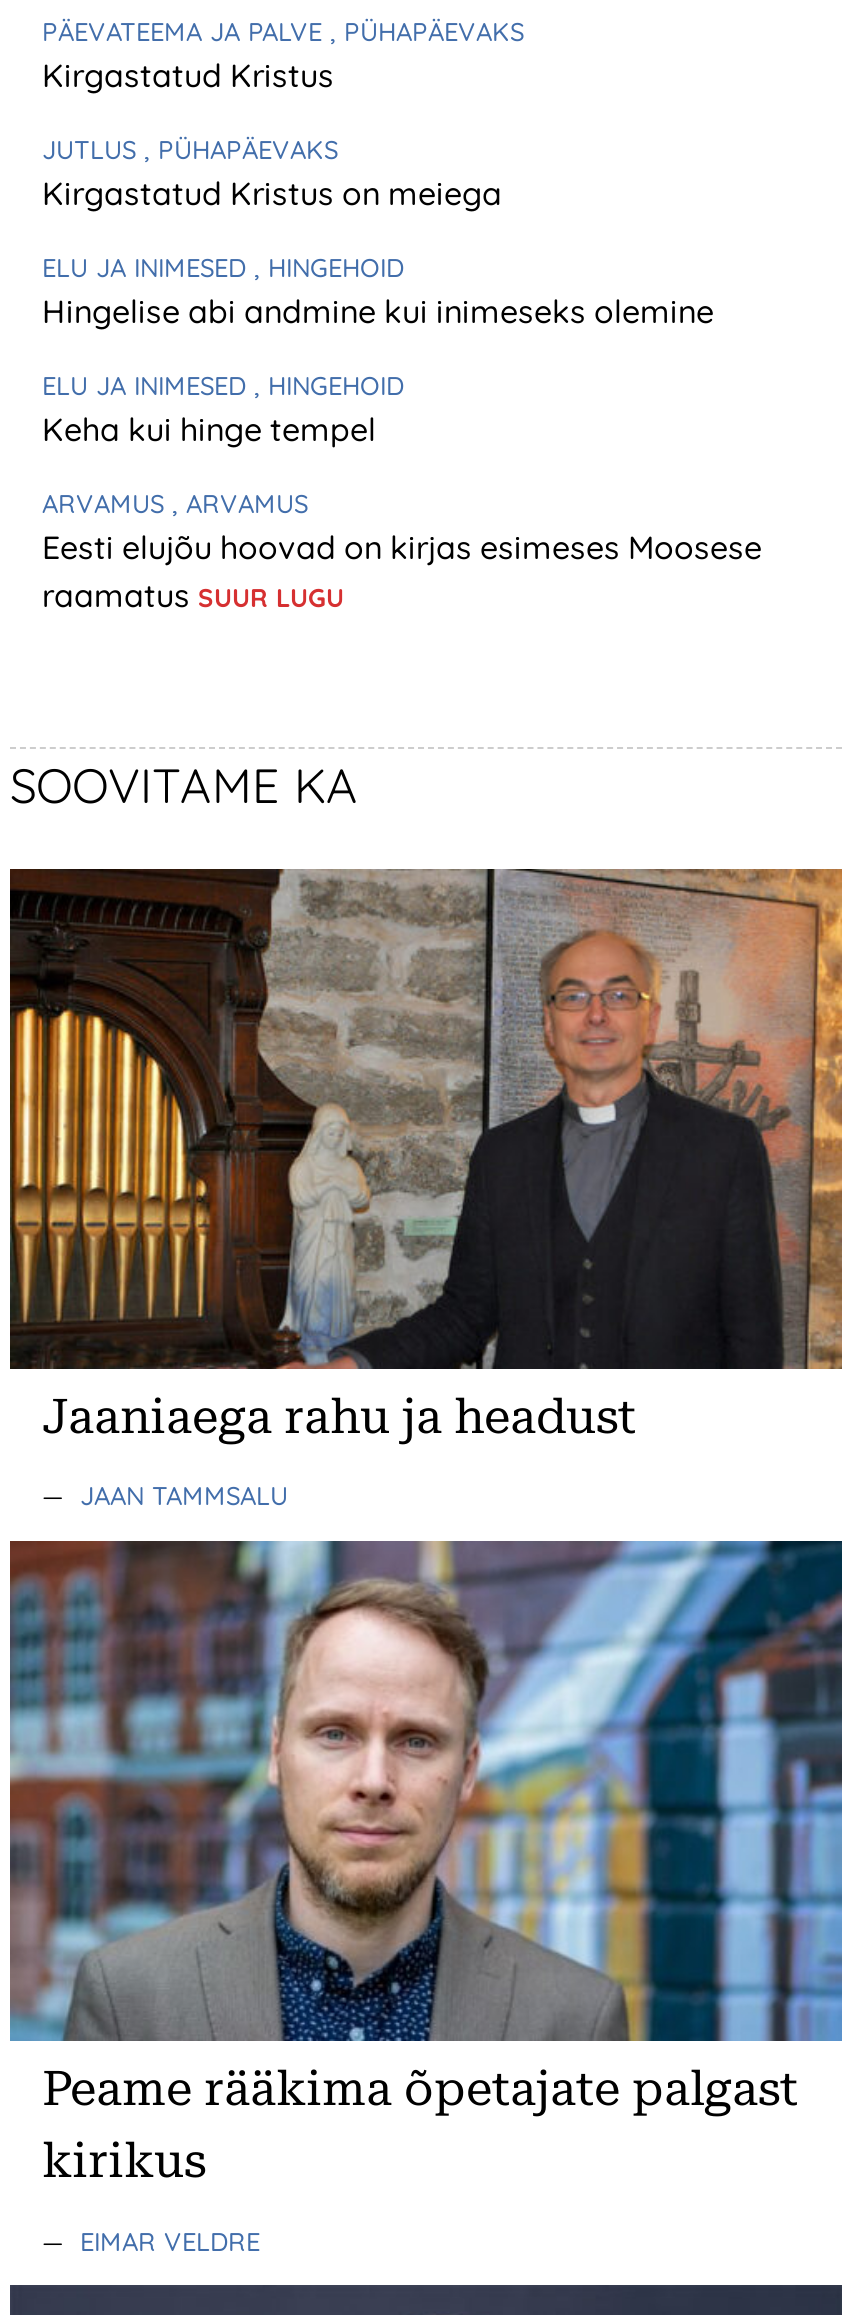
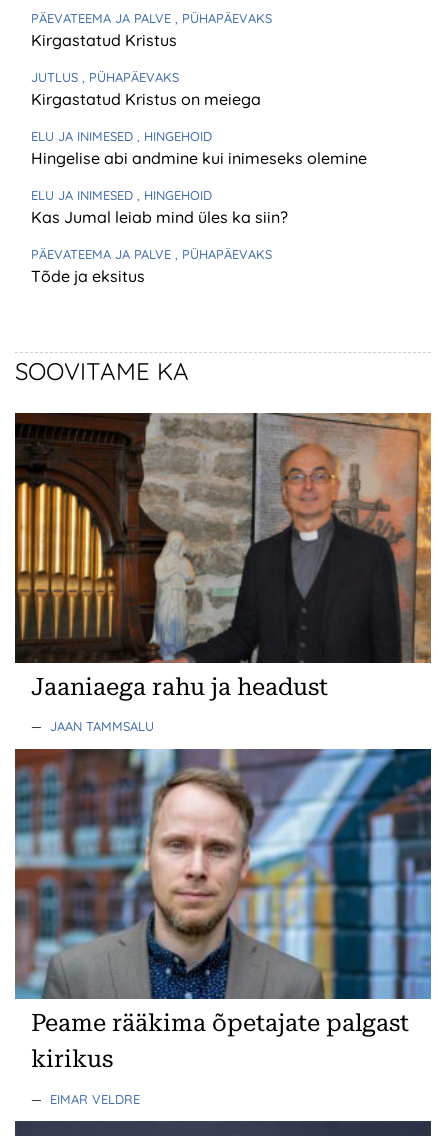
- Keha kui hinge tempel
+ Kas Jumal leiab mind üles ka siin?

- ARVAMUS, ARVAMUS
- Eesti elujõu hoovad on kirjas esimeses Moosese
- raamatus SUUR LUGU
+ PÄEVATEEMA JA PALVE, PÜHAPÄEVAKS
+ Tõde ja eksitus
